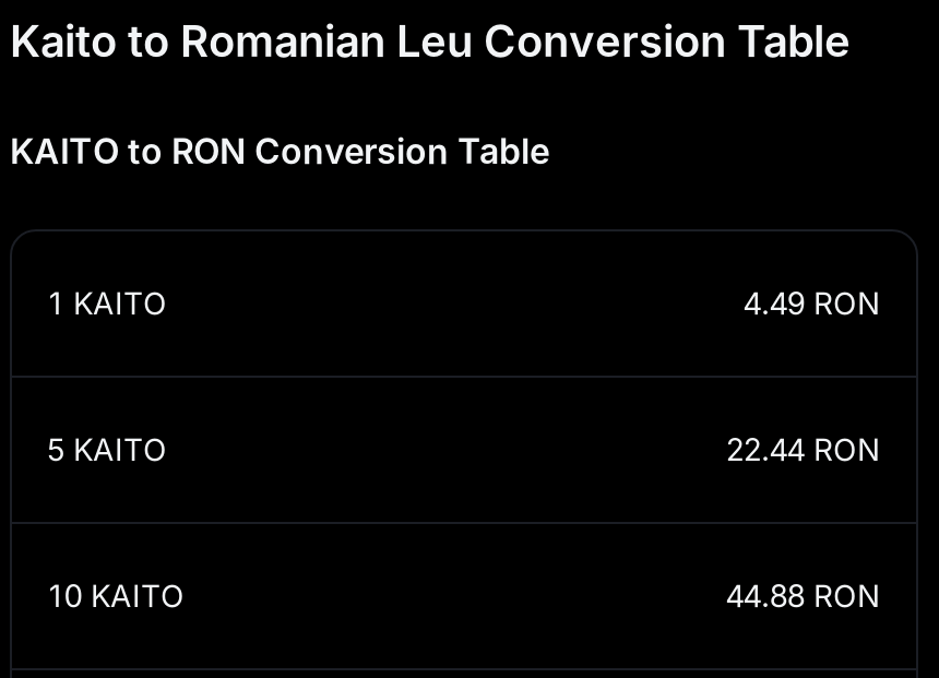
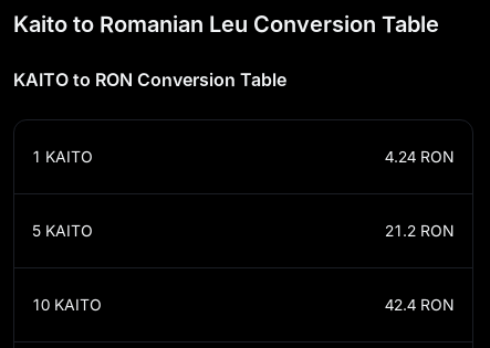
- 4.49 RON
+ 4.24 RON

- 22.44 RON
+ 21.2 RON

- 44.88 RON
+ 42.4 RON
